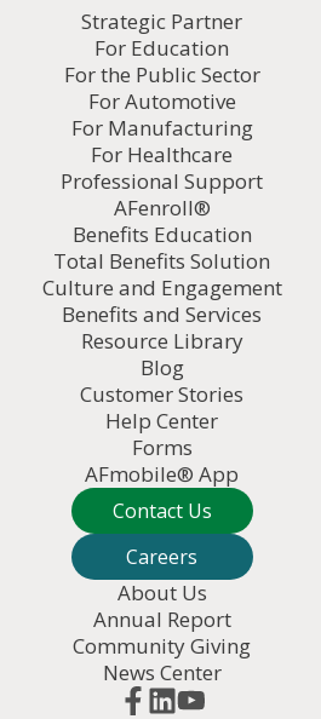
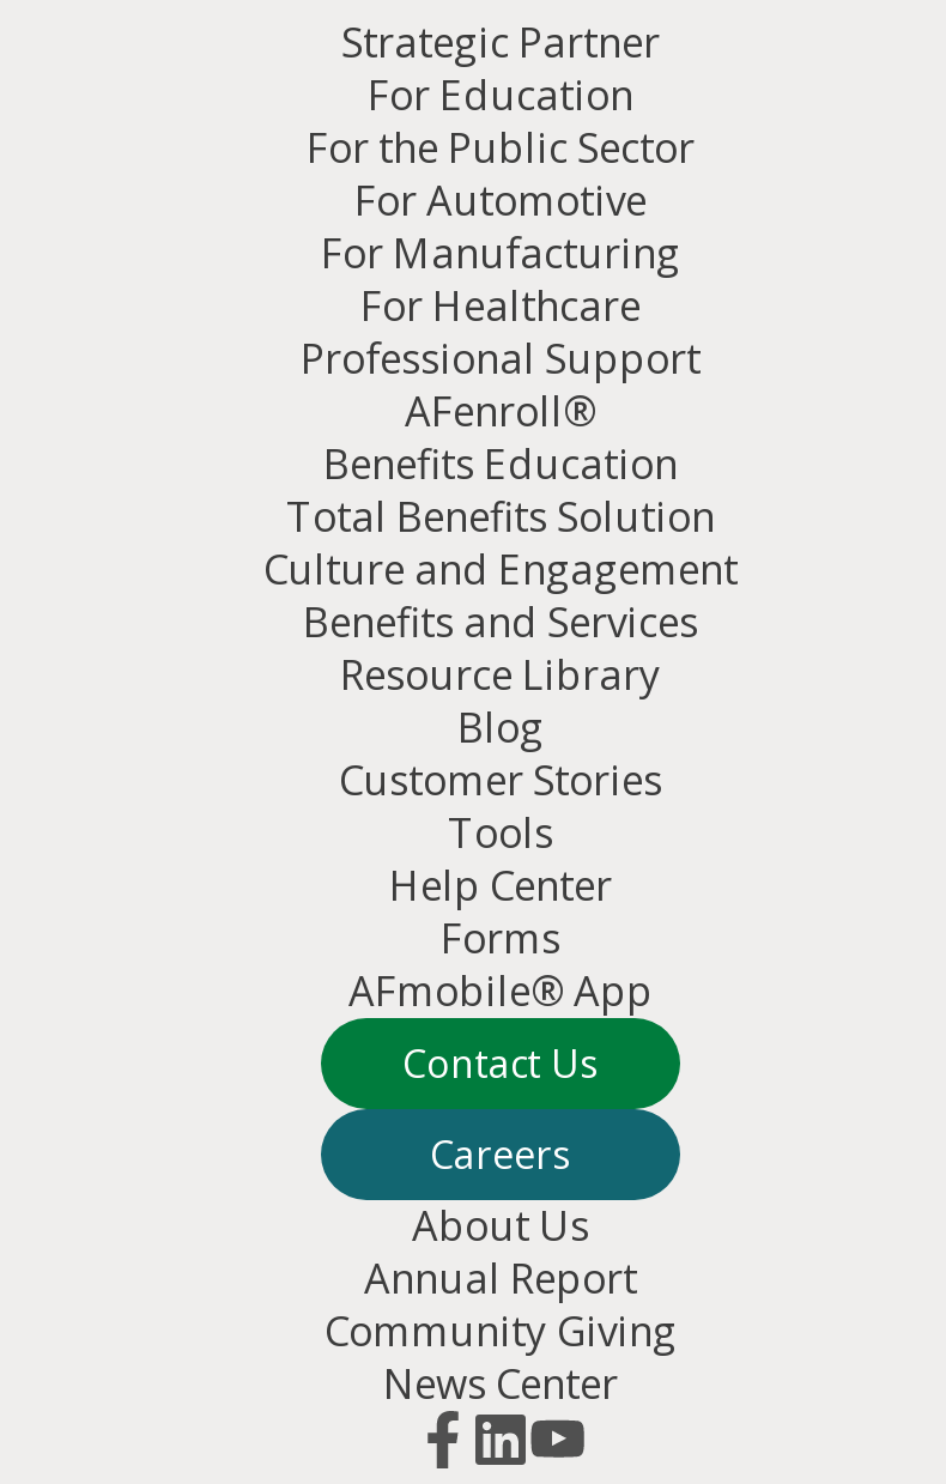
+ Tools
